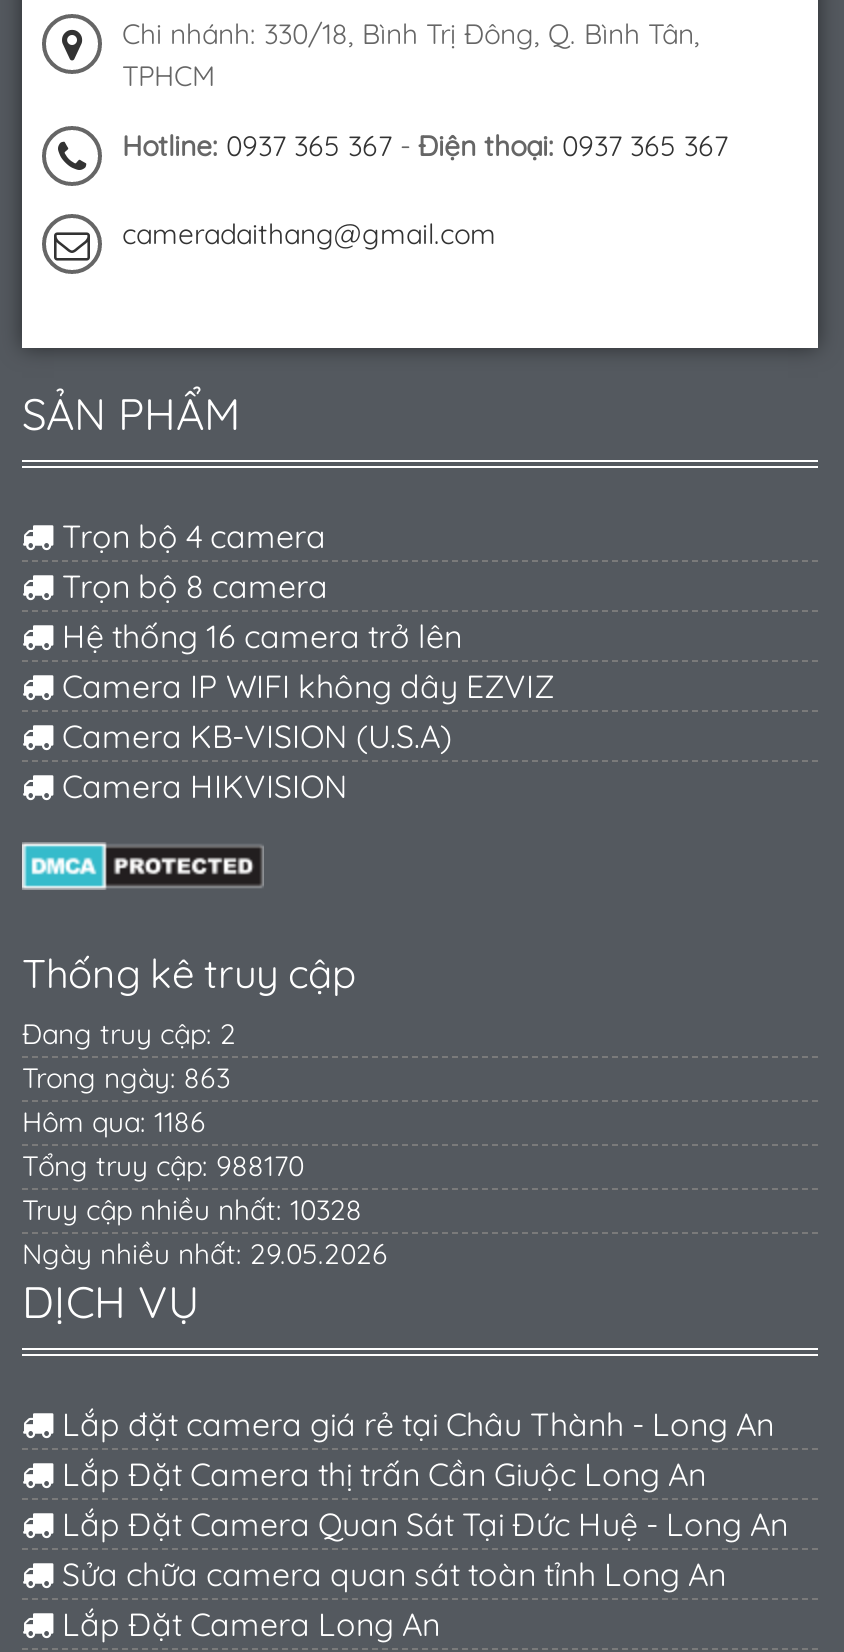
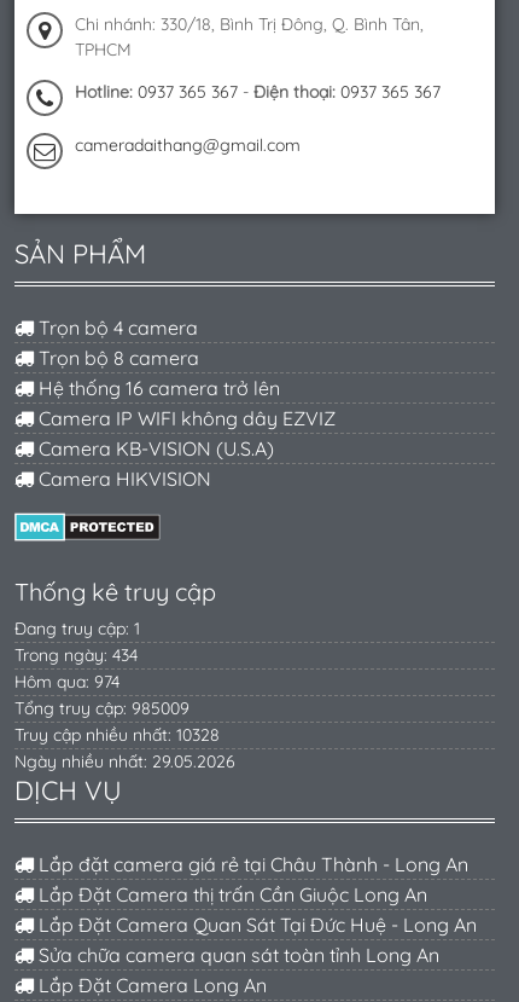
- Đang truy cập: 2
+ Đang truy cập: 1

- Trong ngày: 863
+ Trong ngày: 434

- Hôm qua: 1186
+ Hôm qua: 974

- Tổng truy cập: 988170
+ Tổng truy cập: 985009
